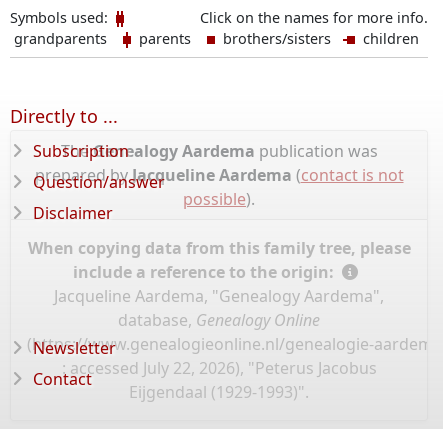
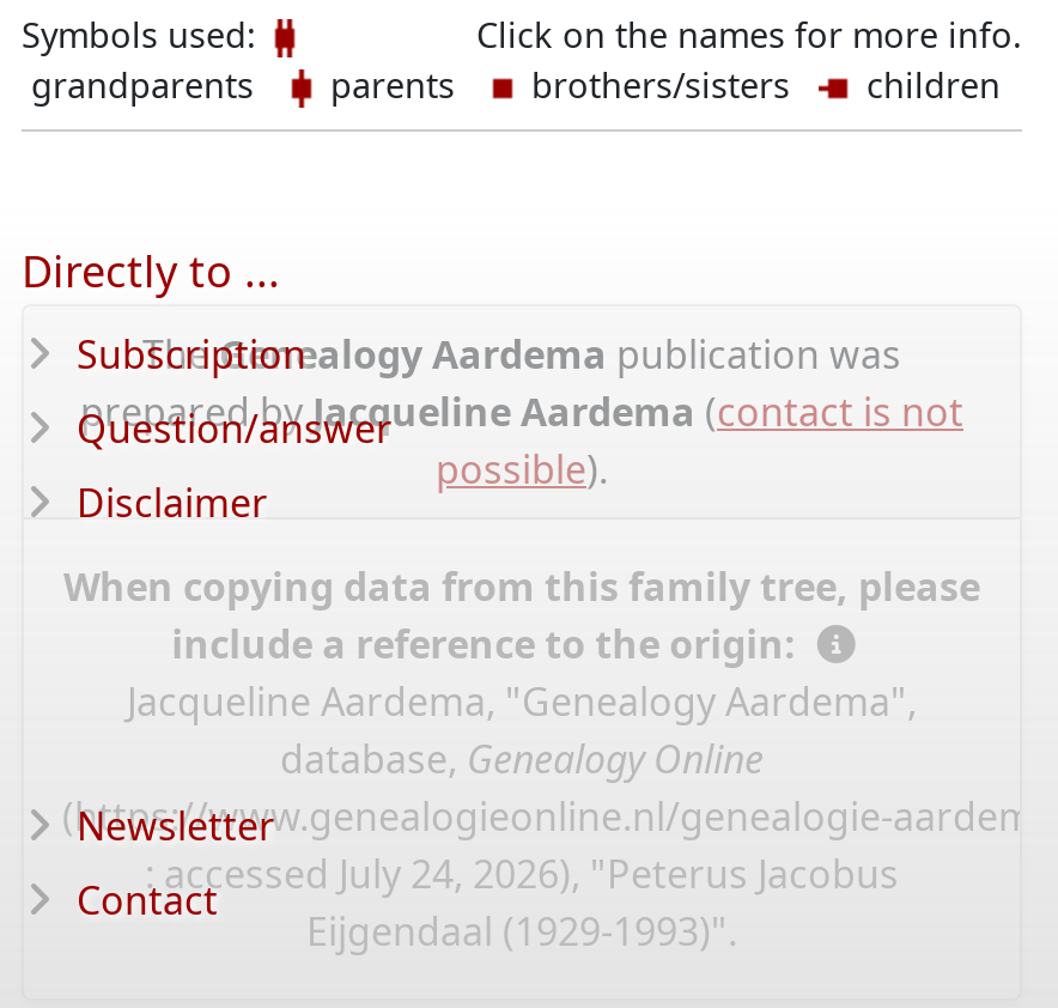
- : accessed July 22, 2026), "Peterus Jacobus
+ : accessed July 24, 2026), "Peterus Jacobus
